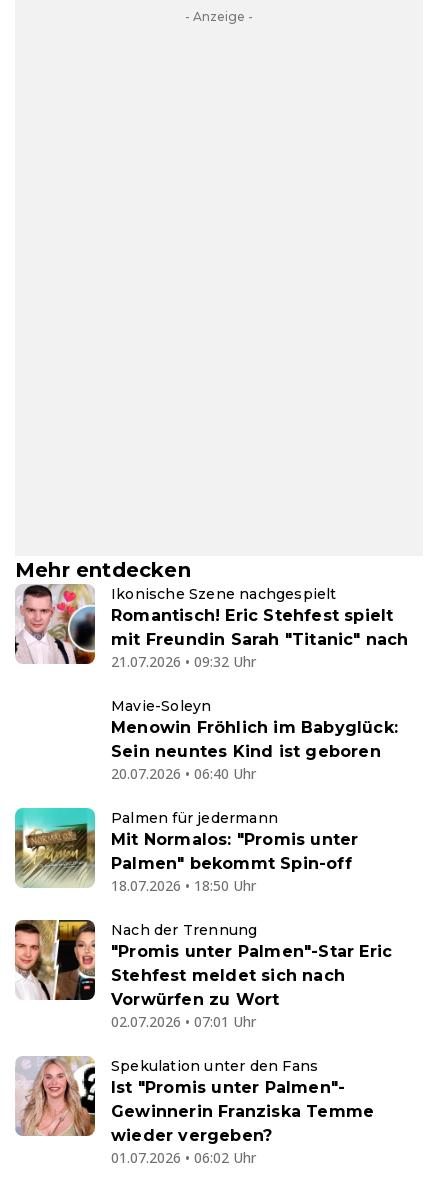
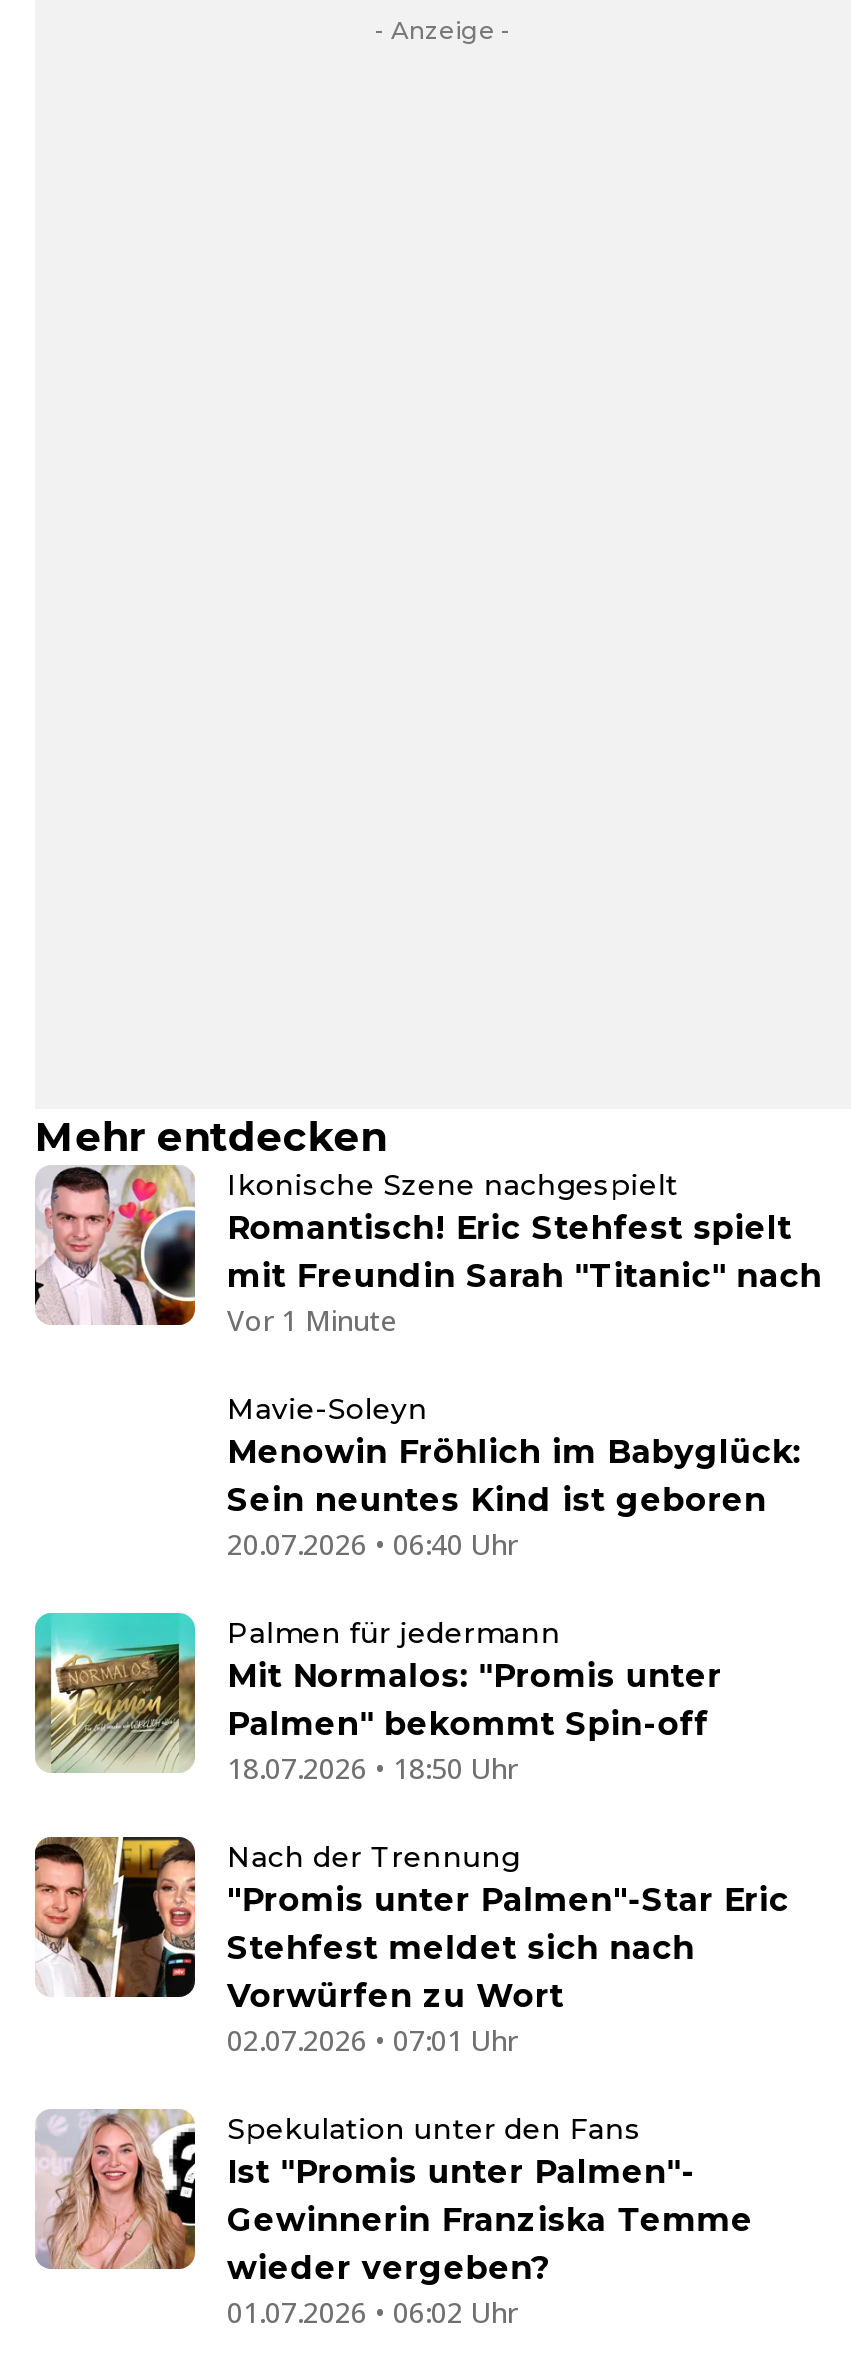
- 21.07.2026 • 09:32 Uhr
+ Vor 1 Minute
